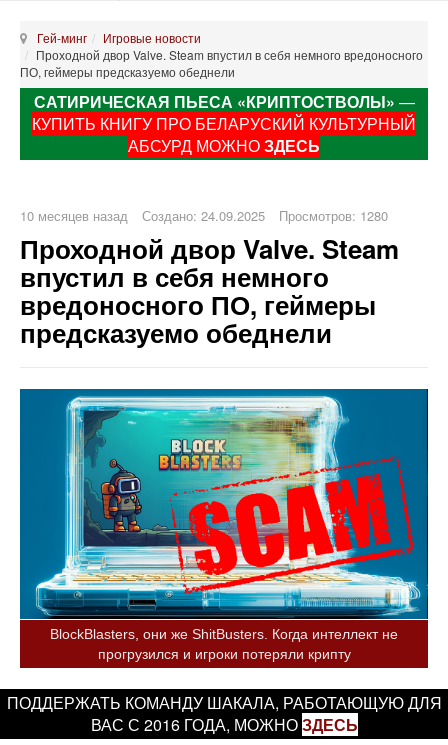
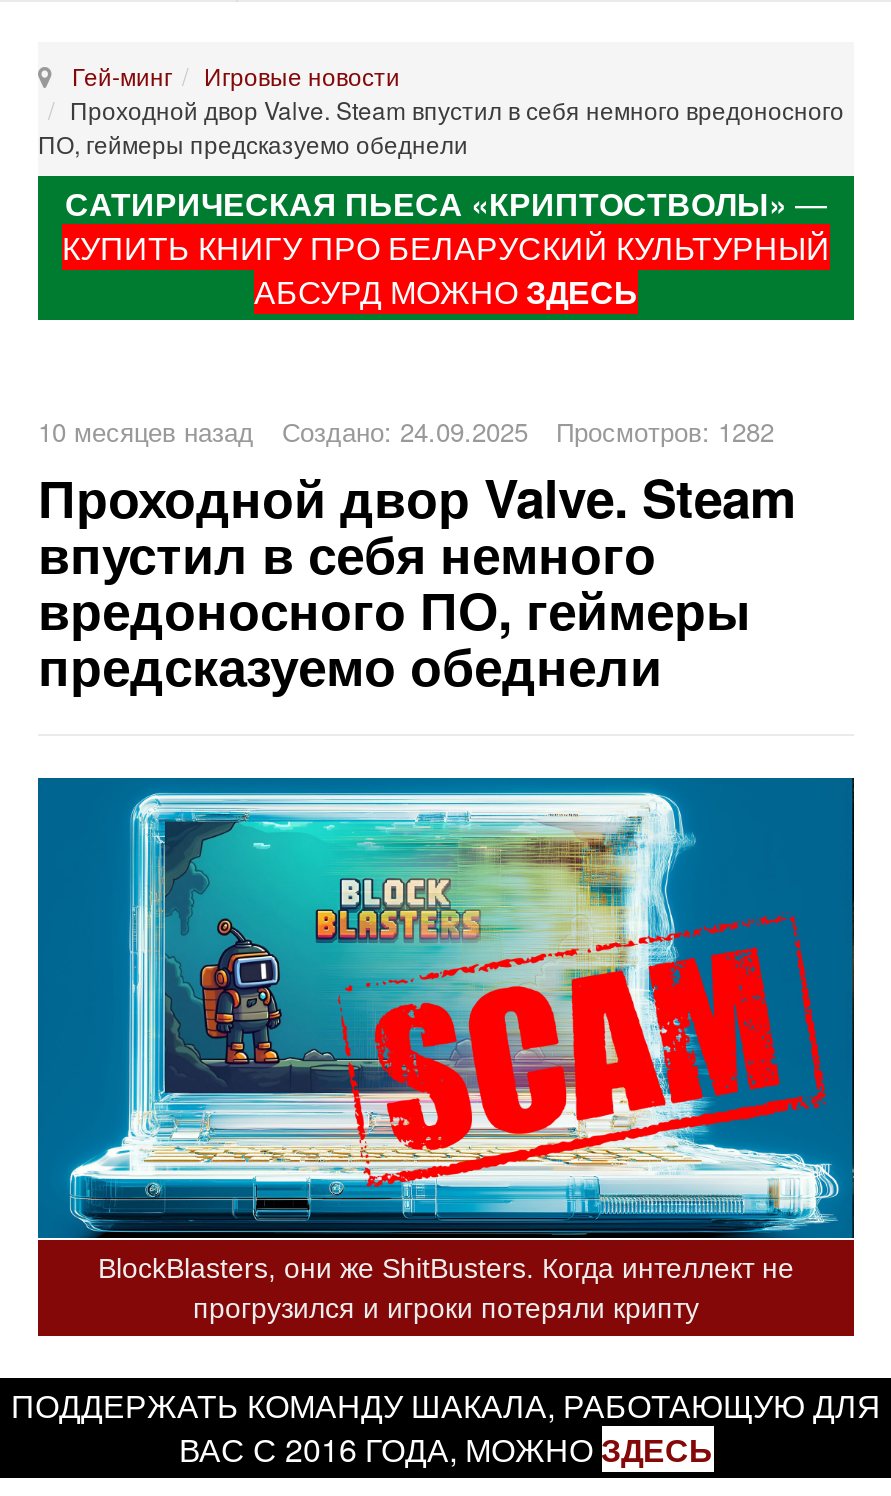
- 10 месяцев назад Создано: 24.09.2025 Просмотров: 1280
+ 10 месяцев назад Создано: 24.09.2025 Просмотров: 1282
